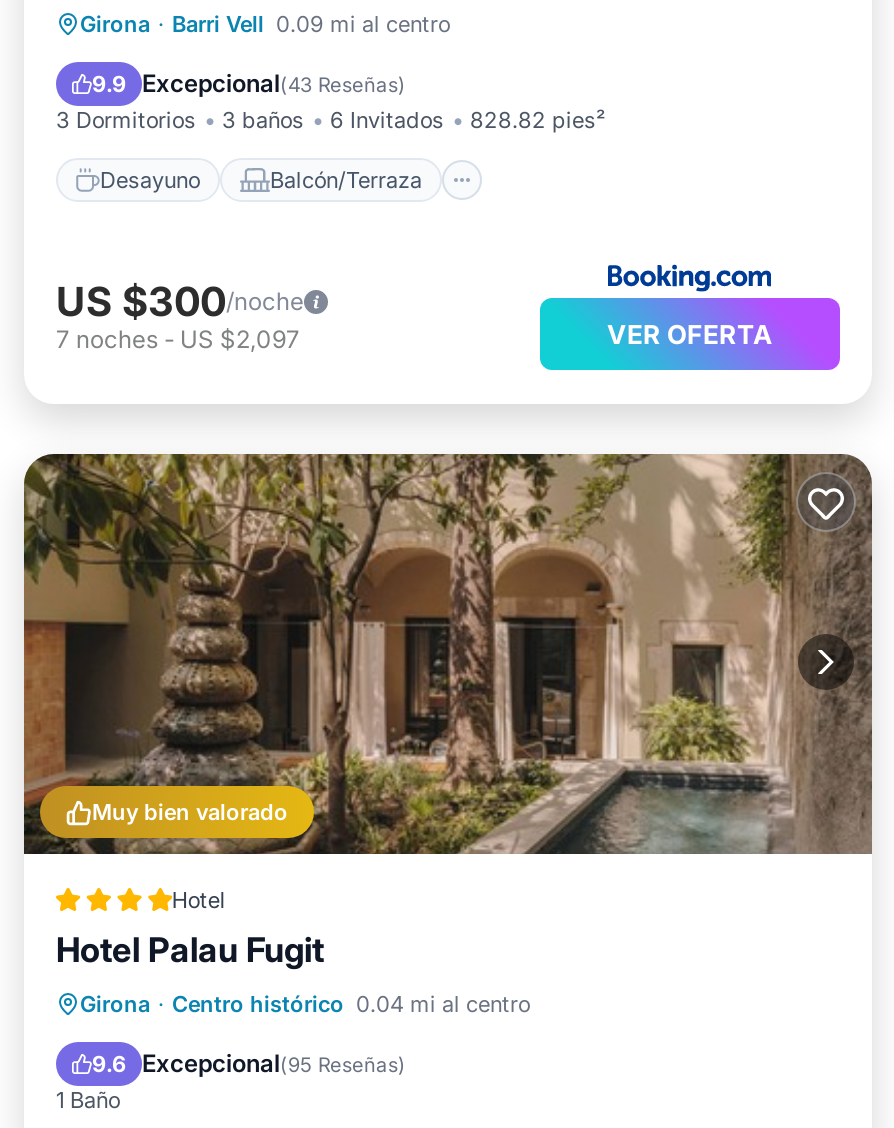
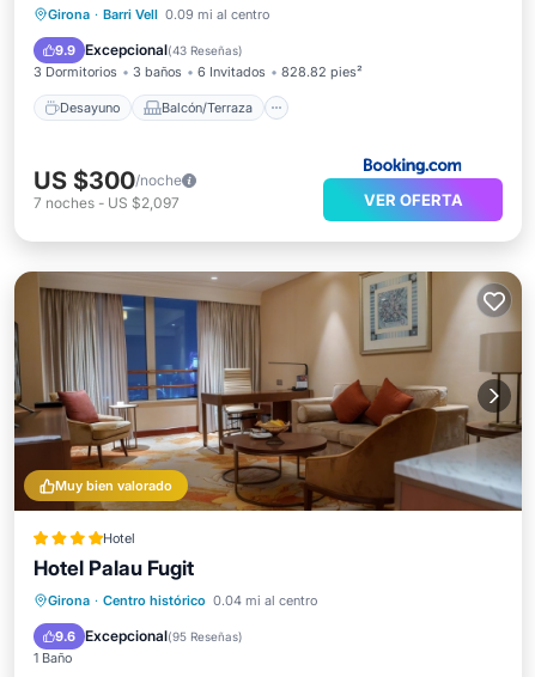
- [image]
+ [image]
